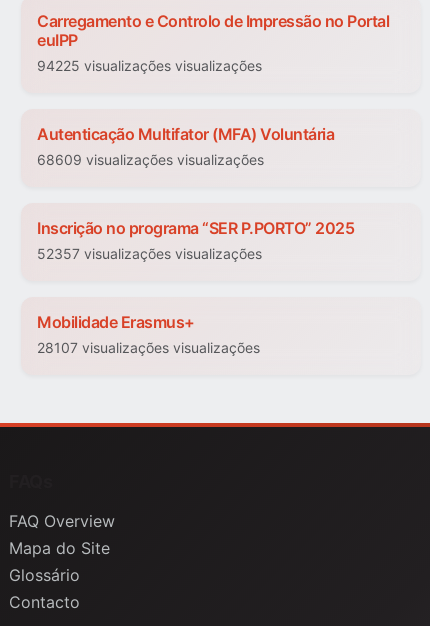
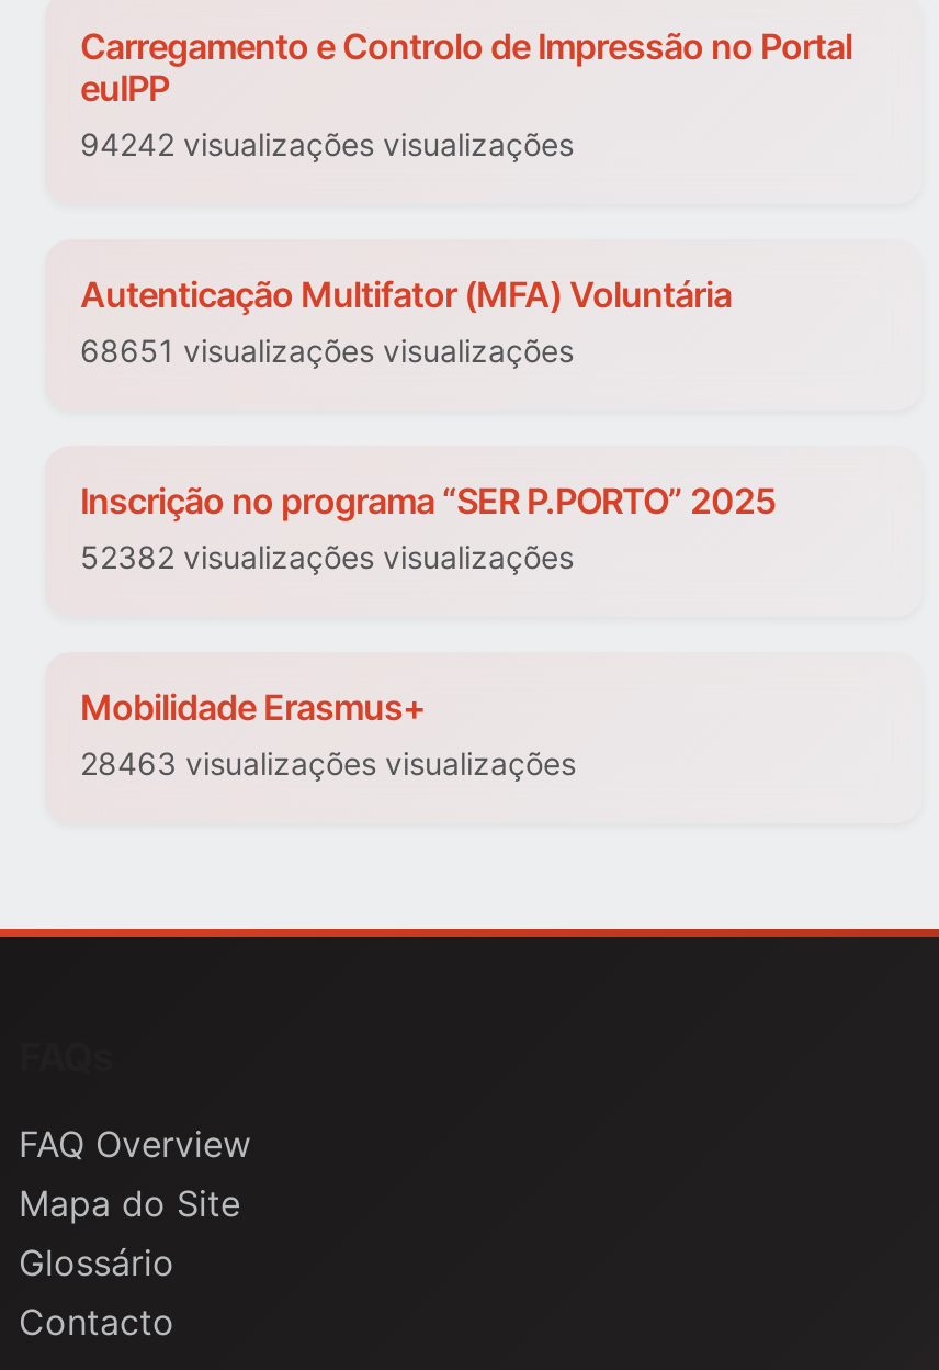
- 94225 visualizações visualizações
+ 94242 visualizações visualizações

- 68609 visualizações visualizações
+ 68651 visualizações visualizações

- 52357 visualizações visualizações
+ 52382 visualizações visualizações

- 28107 visualizações visualizações
+ 28463 visualizações visualizações
